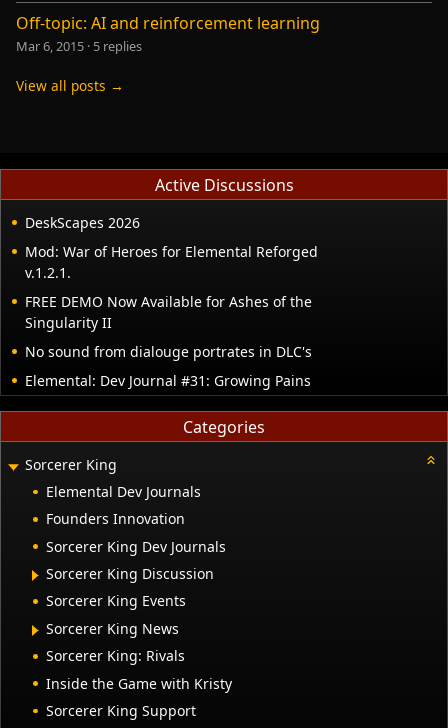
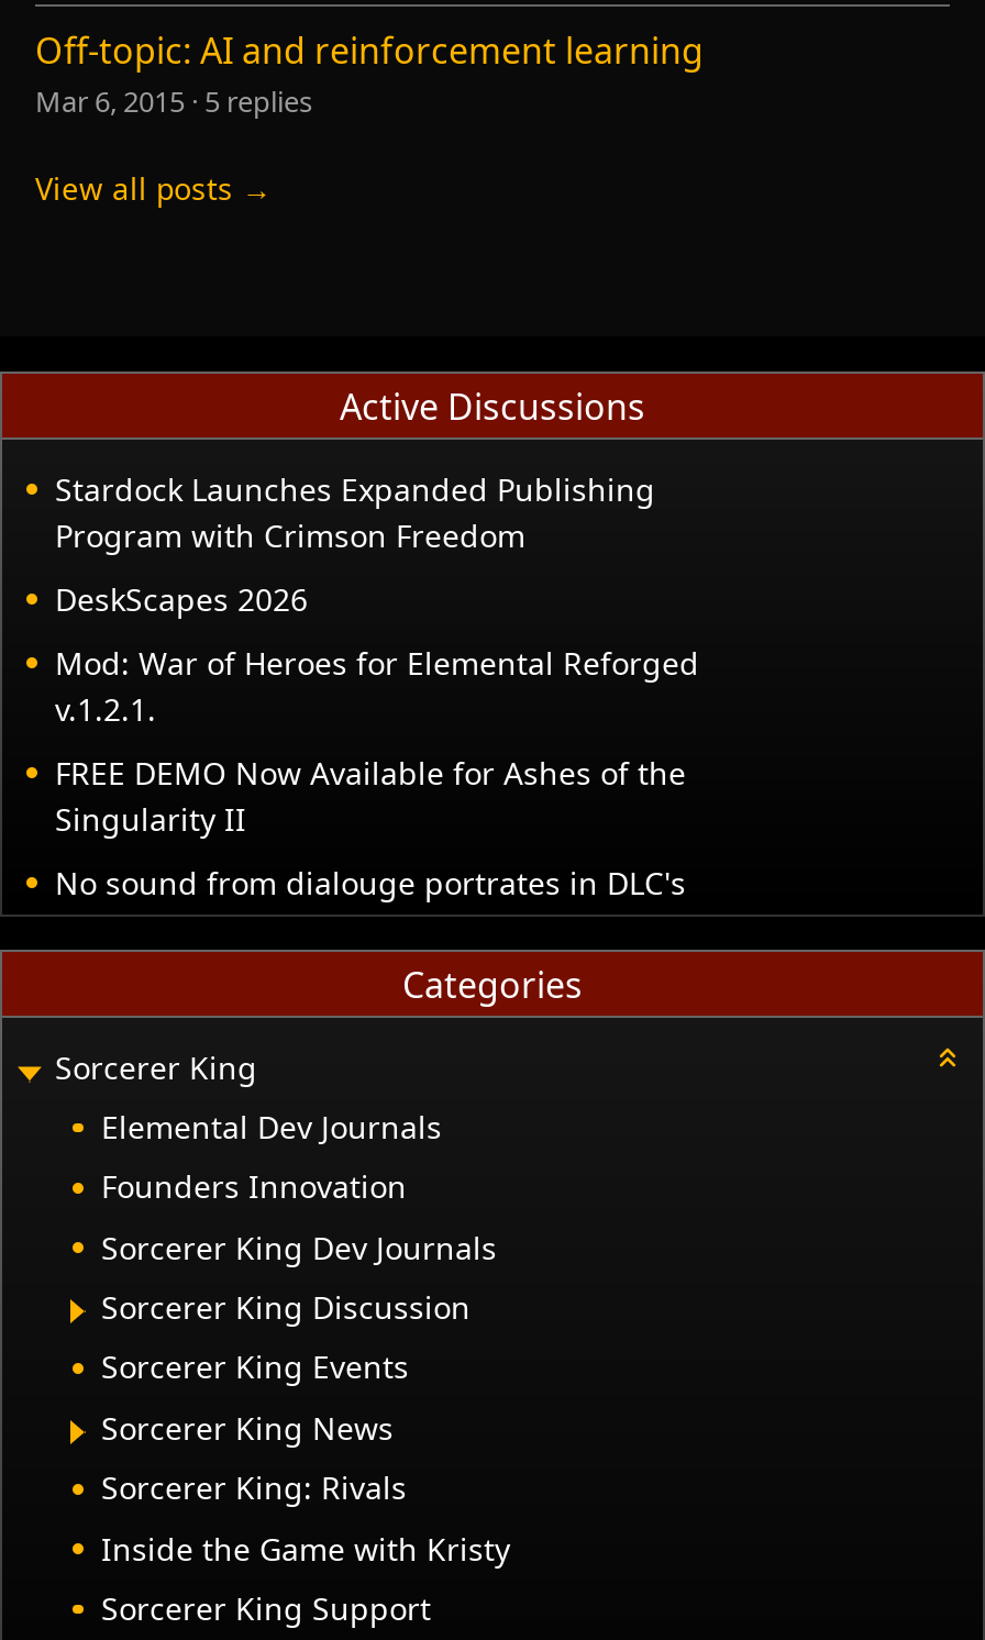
+ Stardock Launches Expanded Publishing
+ Program with Crimson Freedom

moved down: DeskScapes 2026 | Mod: War of Heroes for Elemental Reforged | v.1.2.1. | FREE DEMO Now Available for Ashes of the | Singularity II | No sound from dialouge portrates in DLC's

- Elemental: Dev Journal #31: Growing Pains
